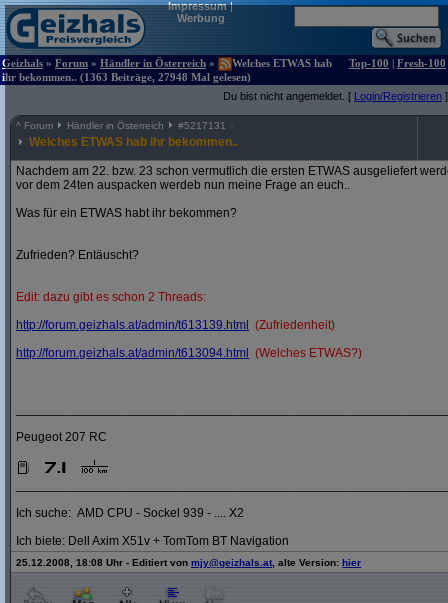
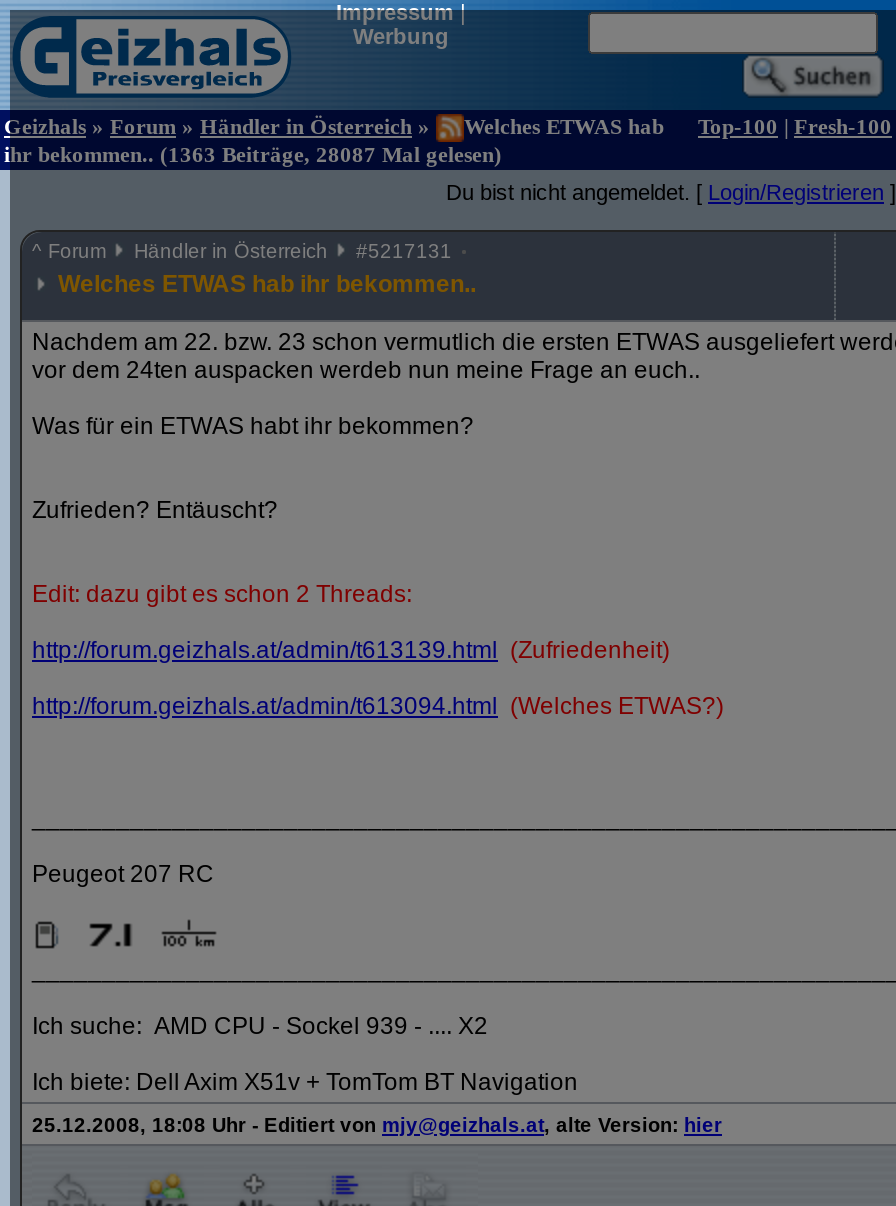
- ihr bekommen.. (1363 Beiträge, 27948 Mal gelesen)
+ ihr bekommen.. (1363 Beiträge, 28087 Mal gelesen)
